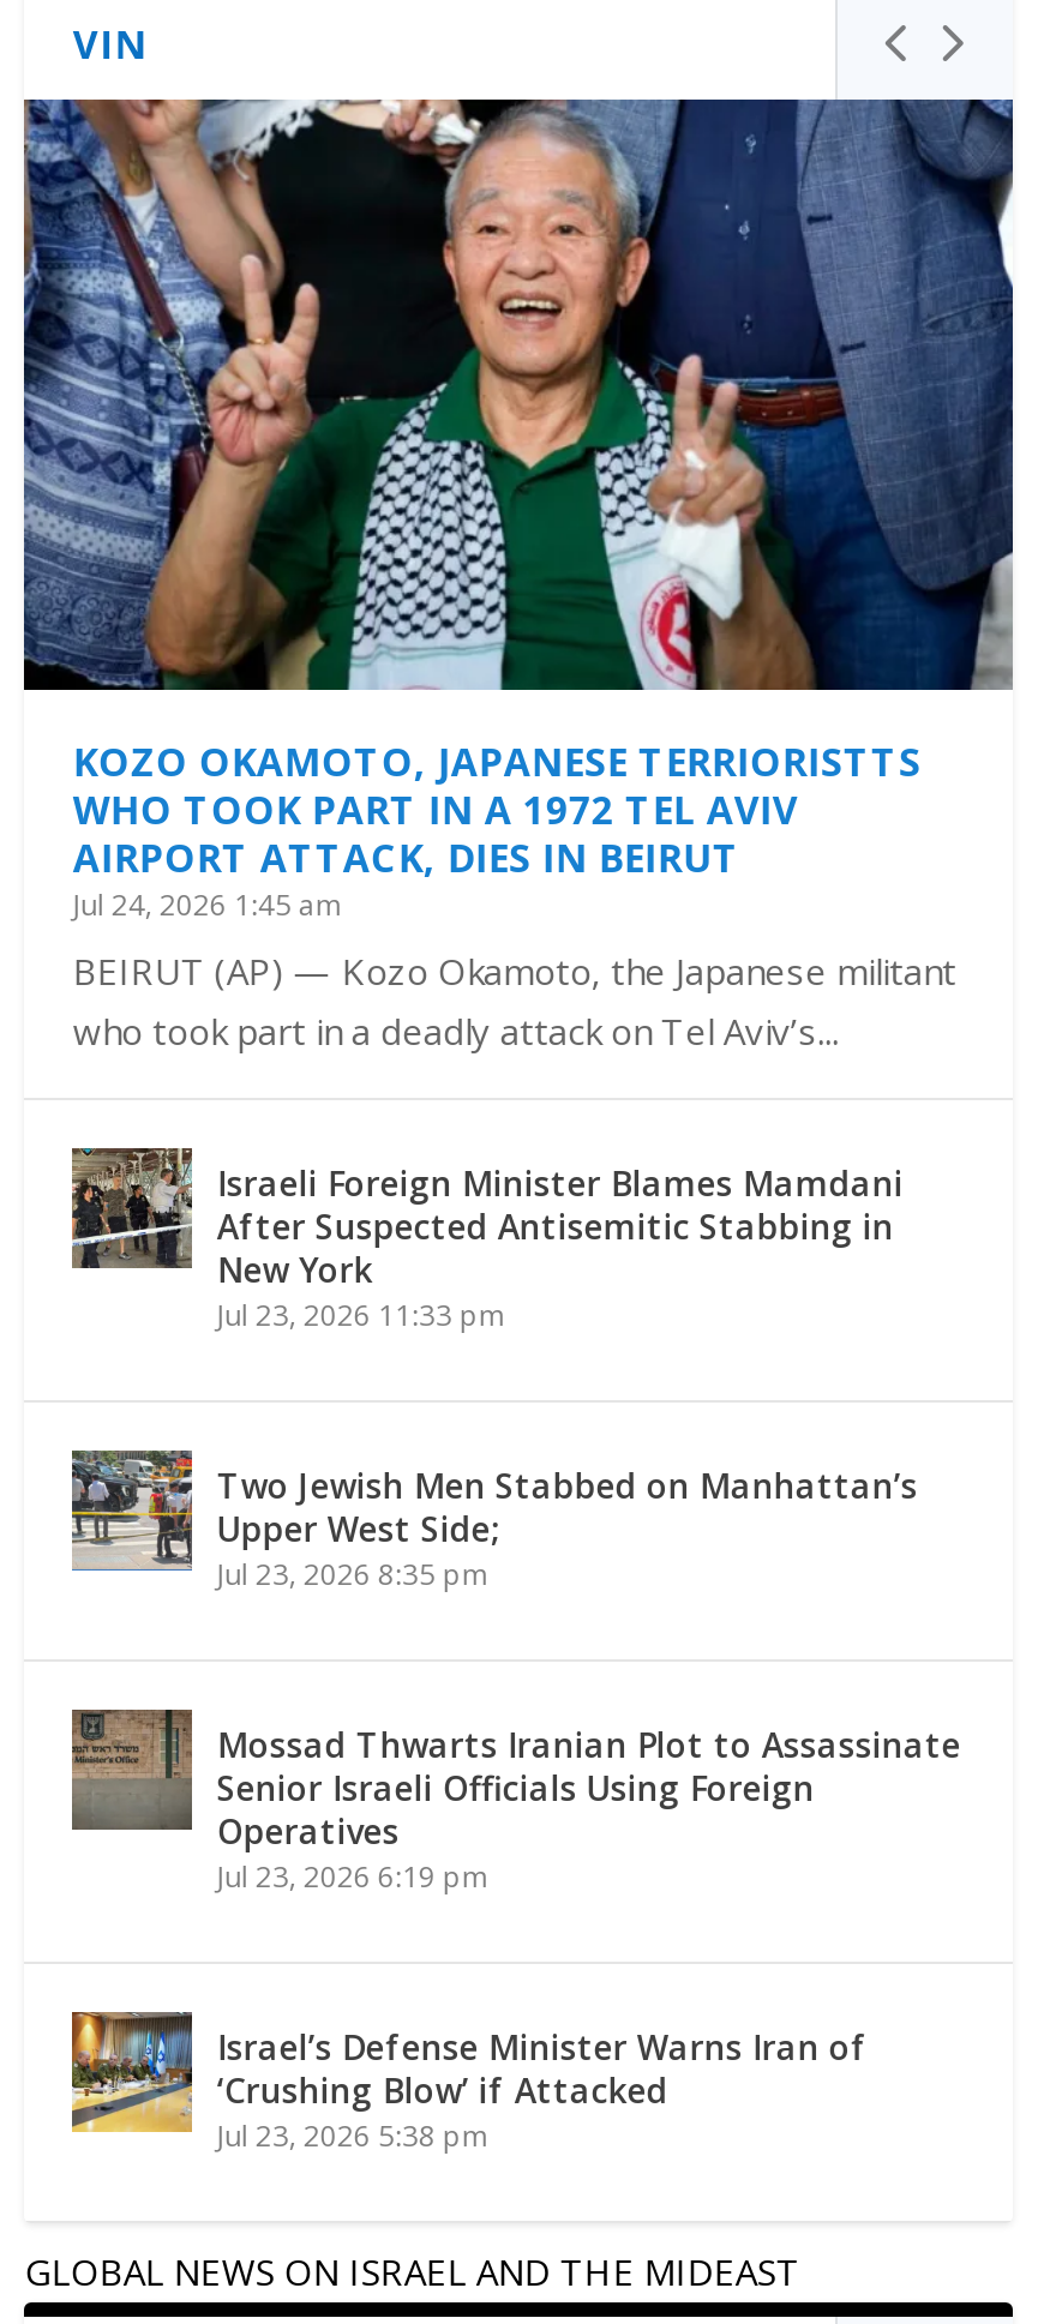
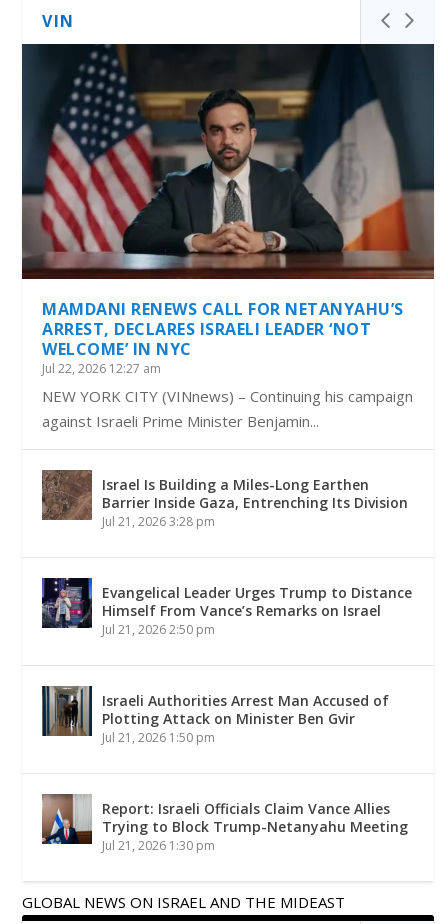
- [image]
- KOZO OKAMOTO, JAPANESE TERRIORISTTS
- WHO TOOK PART IN A 1972 TEL AVIV
- AIRPORT ATTACK, DIES IN BEIRUT
- Jul 24, 2026 1:45 am
- BEIRUT (AP) — Kozo Okamoto, the Japanese militant
- who took part in a deadly attack on Tel Aviv’s...
+ [image]
+ MAMDANI RENEWS CALL FOR NETANYAHU’S
+ ARREST, DECLARES ISRAELI LEADER ‘NOT
+ WELCOME’ IN NYC
+ Jul 22, 2026 12:27 am
+ NEW YORK CITY (VINnews) – Continuing his campaign
+ against Israeli Prime Minister Benjamin...

- [image]
- Israeli Foreign Minister Blames Mamdani
- After Suspected Antisemitic Stabbing in
- New York
- Jul 23, 2026 11:33 pm
+ [image]
+ Israel Is Building a Miles-Long Earthen
+ Barrier Inside Gaza, Entrenching Its Division
+ Jul 21, 2026 3:28 pm

- [image]
- Two Jewish Men Stabbed on Manhattan’s
- Upper West Side;
- Jul 23, 2026 8:35 pm
+ [image]
+ Evangelical Leader Urges Trump to Distance
+ Himself From Vance’s Remarks on Israel
+ Jul 21, 2026 2:50 pm

- [image]
- Mossad Thwarts Iranian Plot to Assassinate
- Senior Israeli Officials Using Foreign
- Operatives
- Jul 23, 2026 6:19 pm
+ [image]
+ Israeli Authorities Arrest Man Accused of
+ Plotting Attack on Minister Ben Gvir
+ Jul 21, 2026 1:50 pm

- [image]
- Israel’s Defense Minister Warns Iran of
- ‘Crushing Blow’ if Attacked
- Jul 23, 2026 5:38 pm
+ [image]
+ Report: Israeli Officials Claim Vance Allies
+ Trying to Block Trump-Netanyahu Meeting
+ Jul 21, 2026 1:30 pm
